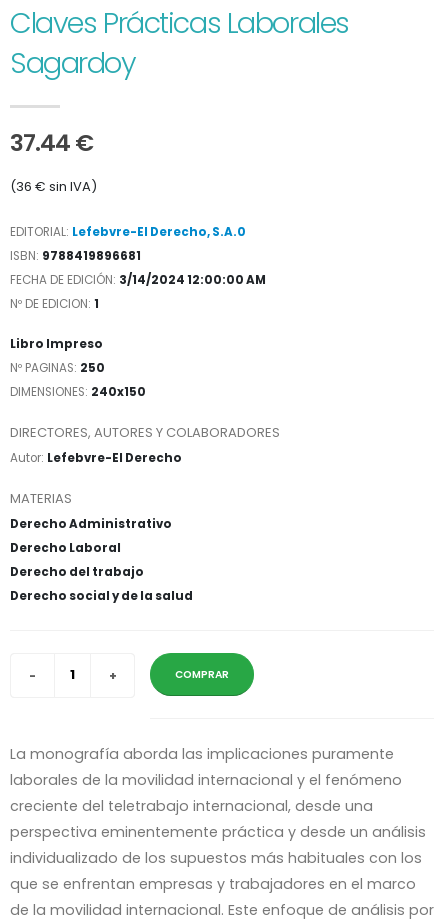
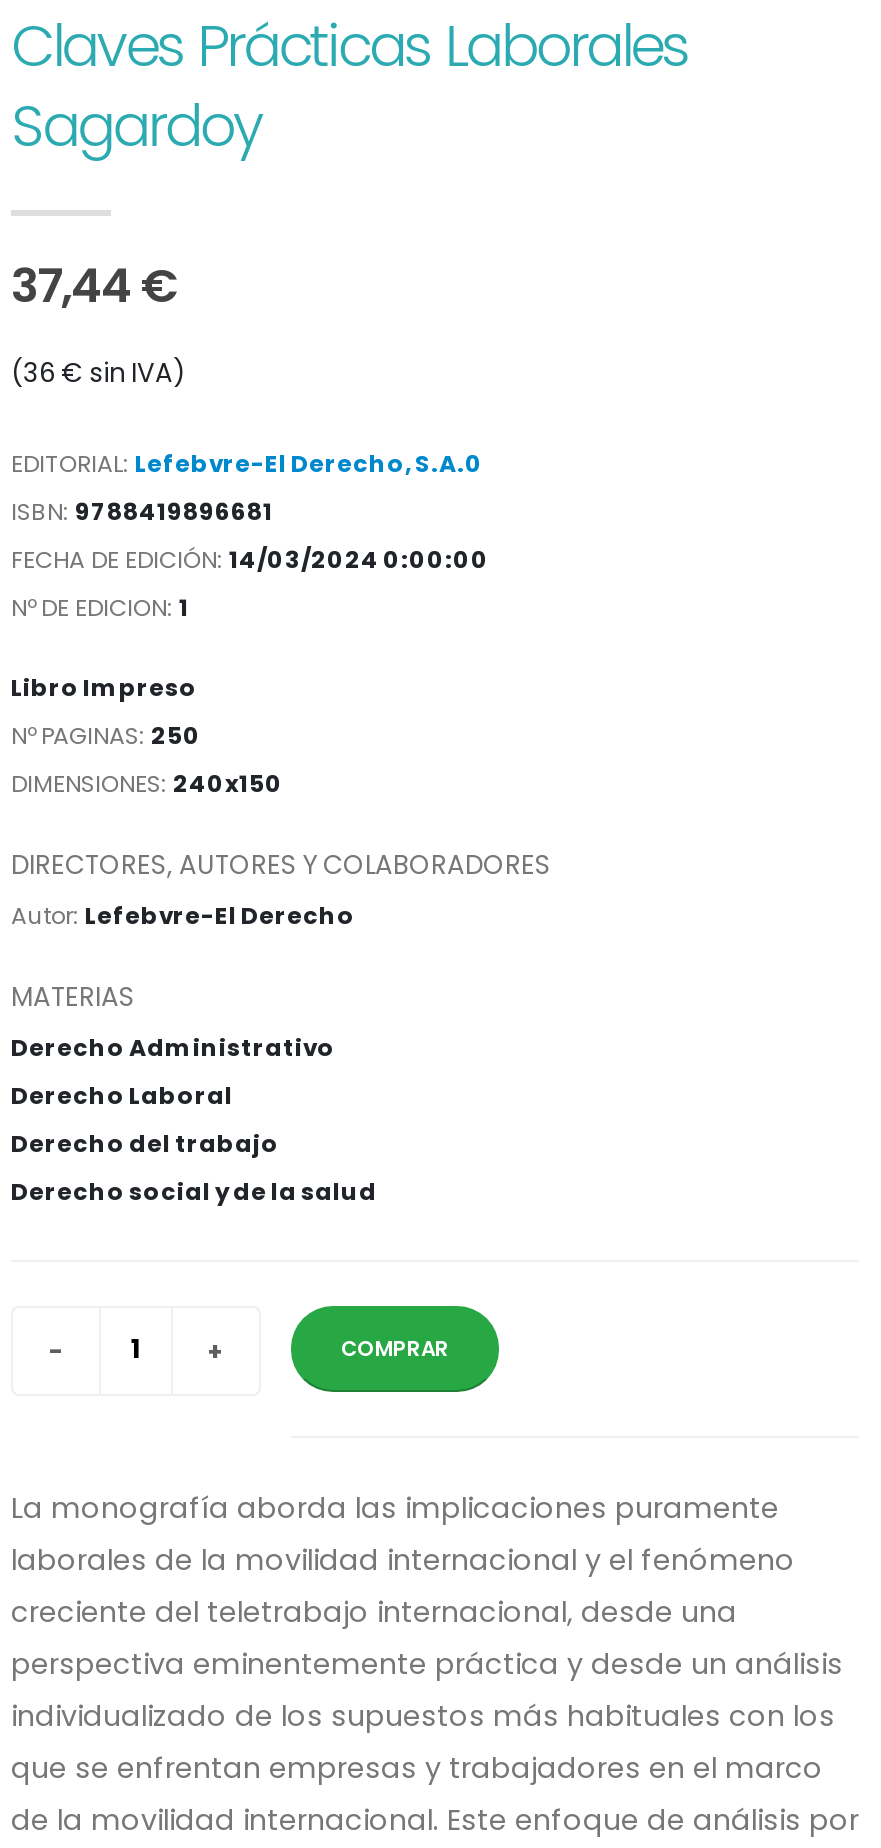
- 37.44 €
+ 37,44 €

- FECHA DE EDICIÓN: 3/14/2024 12:00:00 AM
+ FECHA DE EDICIÓN: 14/03/2024 0:00:00
